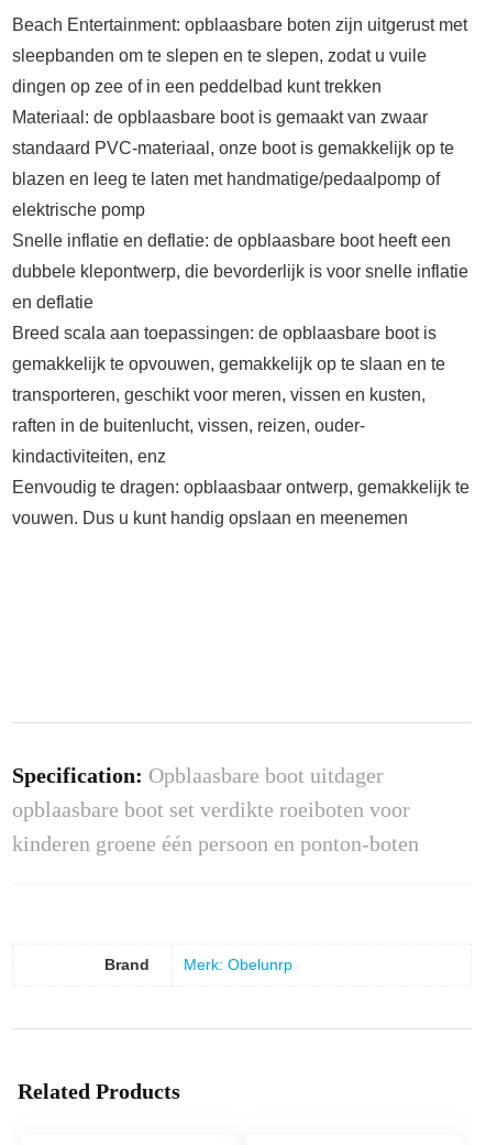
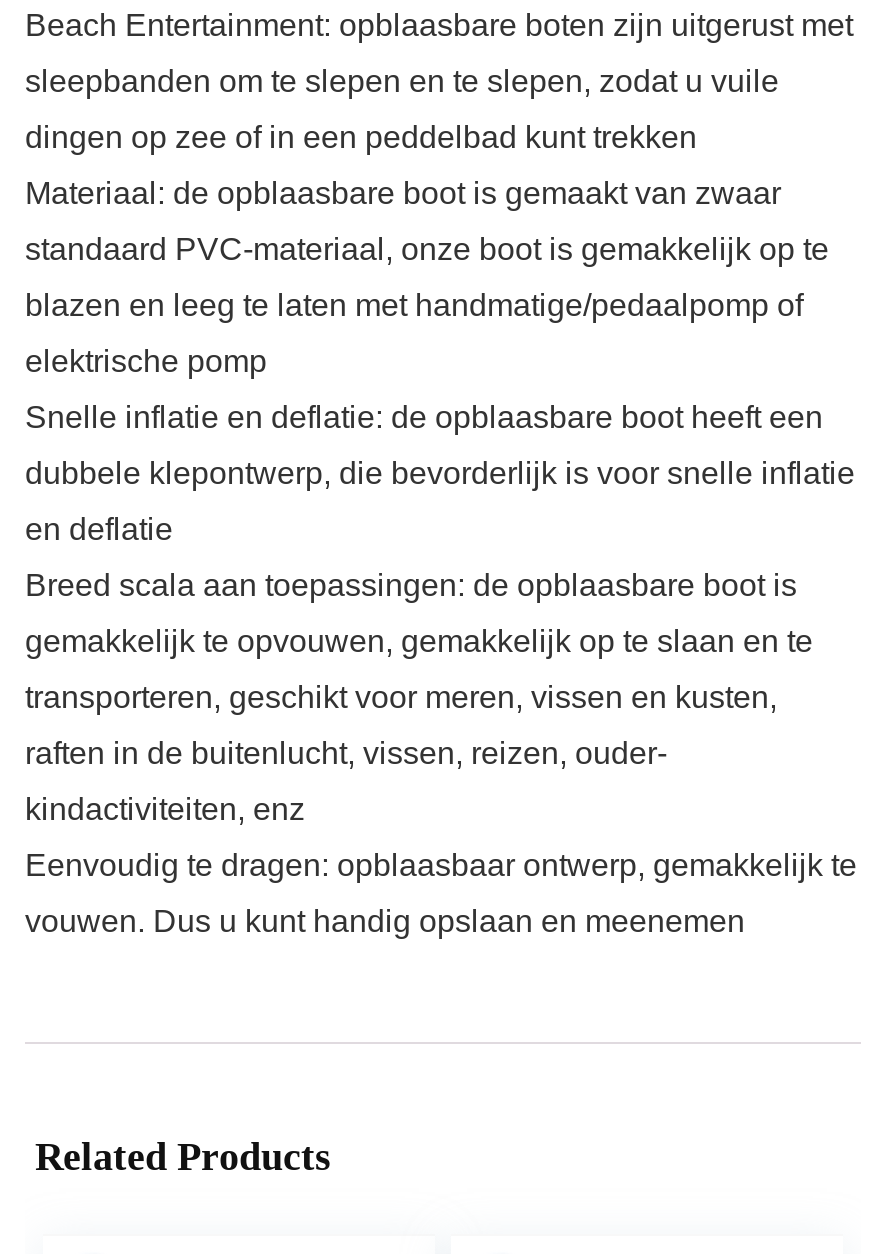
- Specification: Opblaasbare boot uitdager
- opblaasbare boot set verdikte roeiboten voor
- kinderen groene één persoon en ponton-boten

- Brand
- Merk: Obelunrp
